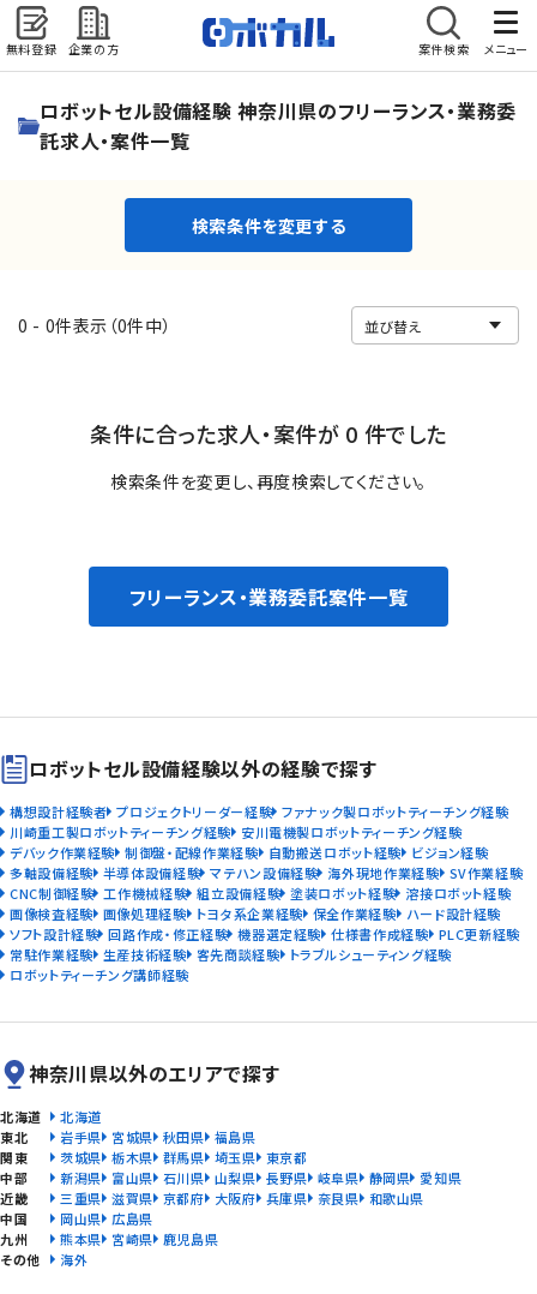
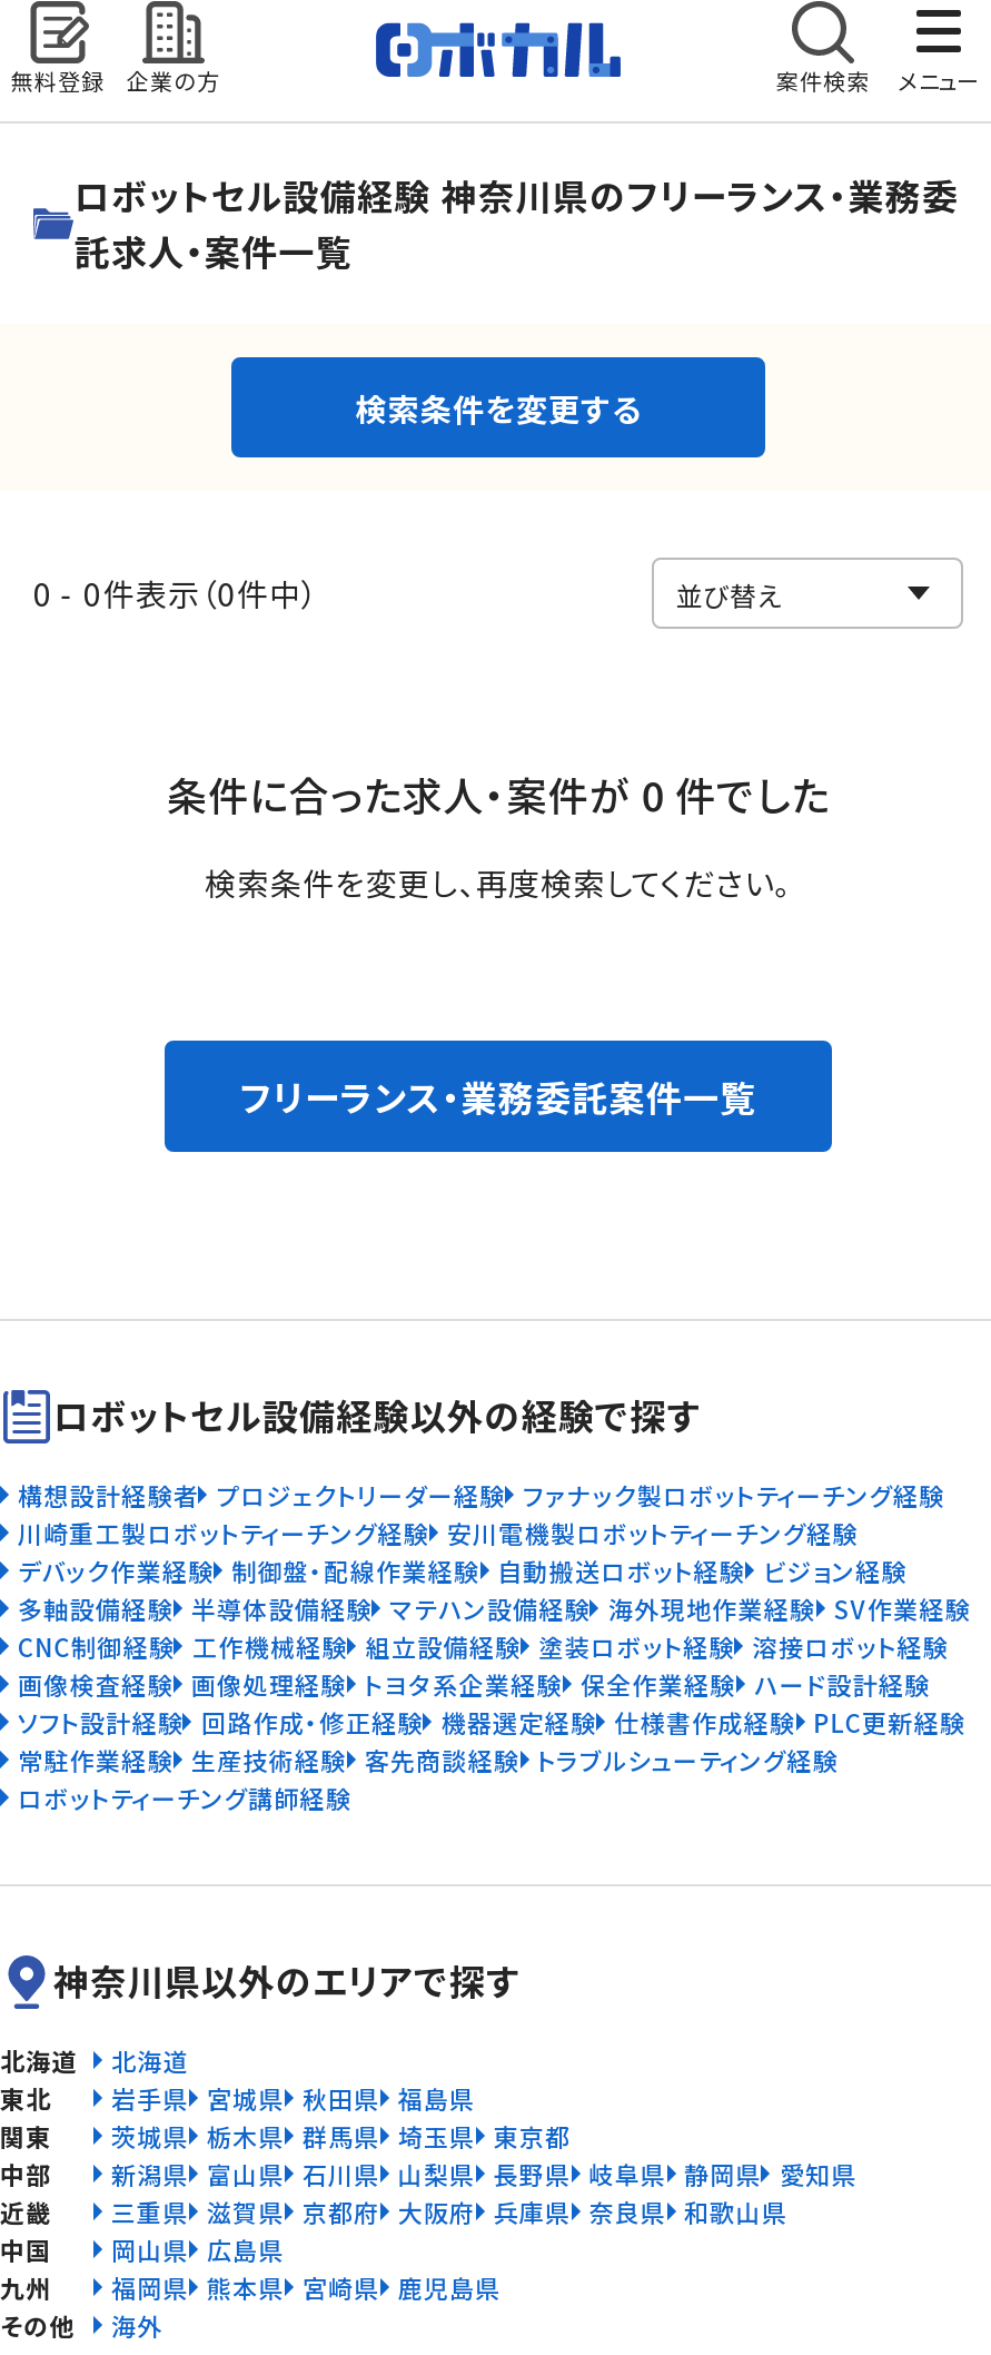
- 熊本県 宮崎県 鹿児島県
+ 福岡県 熊本県 宮崎県 鹿児島県
